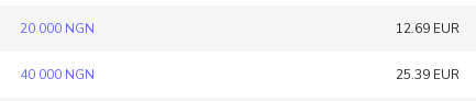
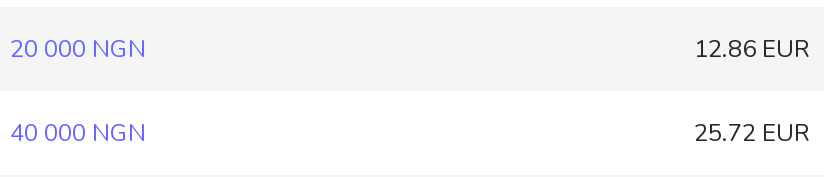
- 12.69 EUR
+ 12.86 EUR

- 25.39 EUR
+ 25.72 EUR
